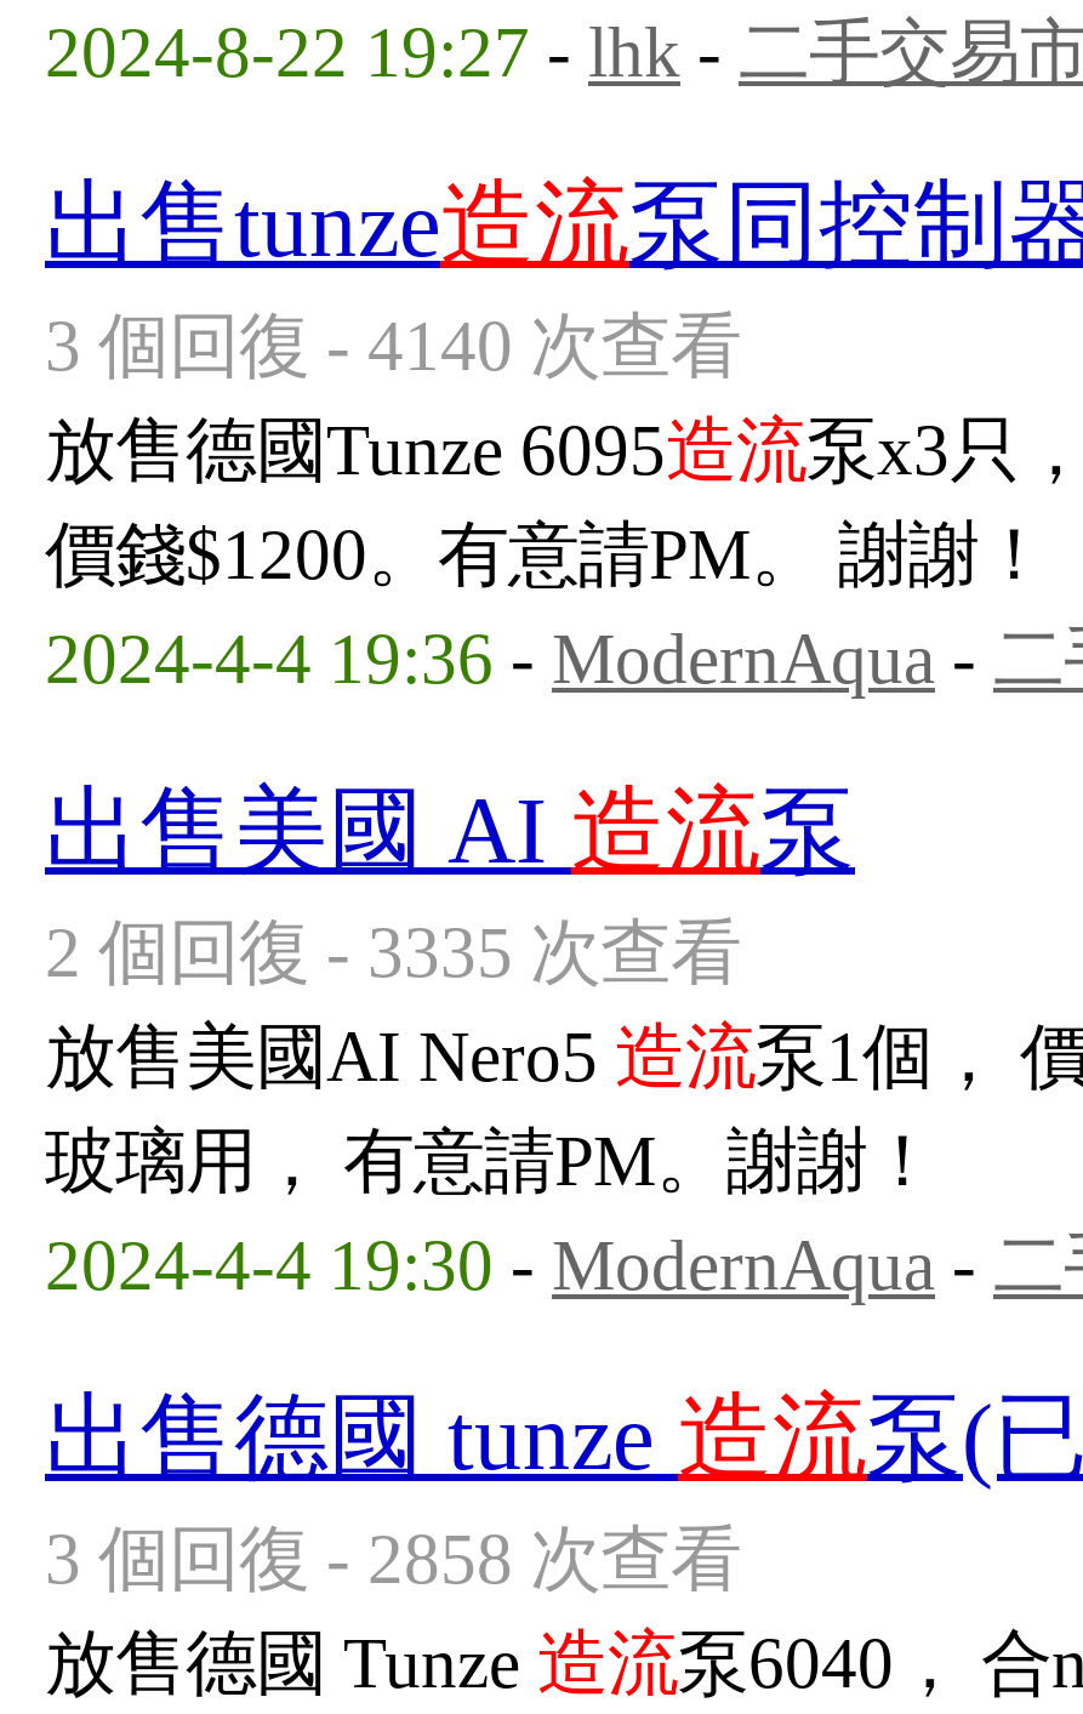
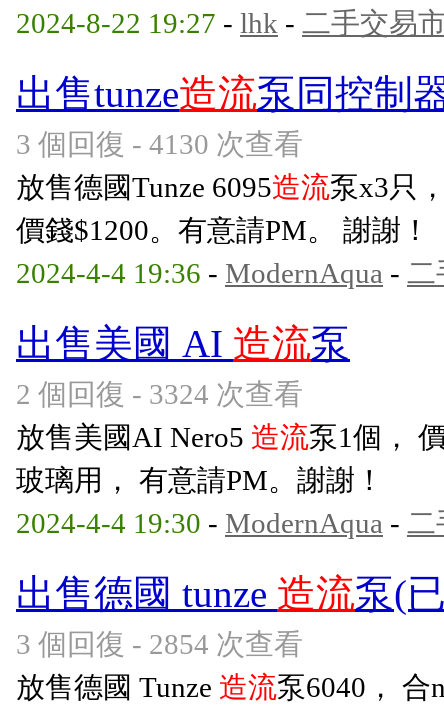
- 3 個回復 - 4140 次查看
+ 3 個回復 - 4130 次查看

- 2 個回復 - 3335 次查看
+ 2 個回復 - 3324 次查看

- 3 個回復 - 2858 次查看
+ 3 個回復 - 2854 次查看
